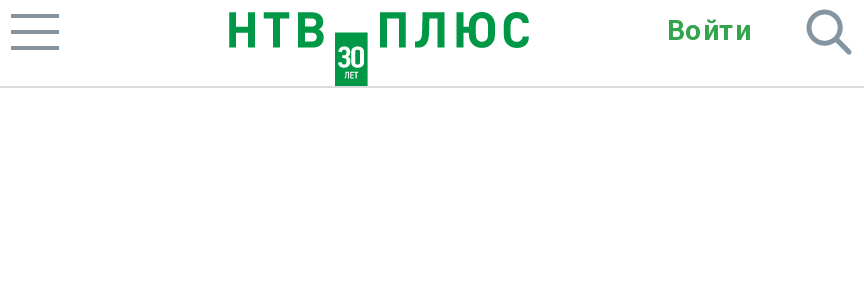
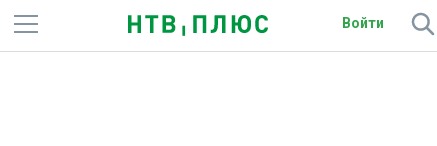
- [image]
+ [image]
